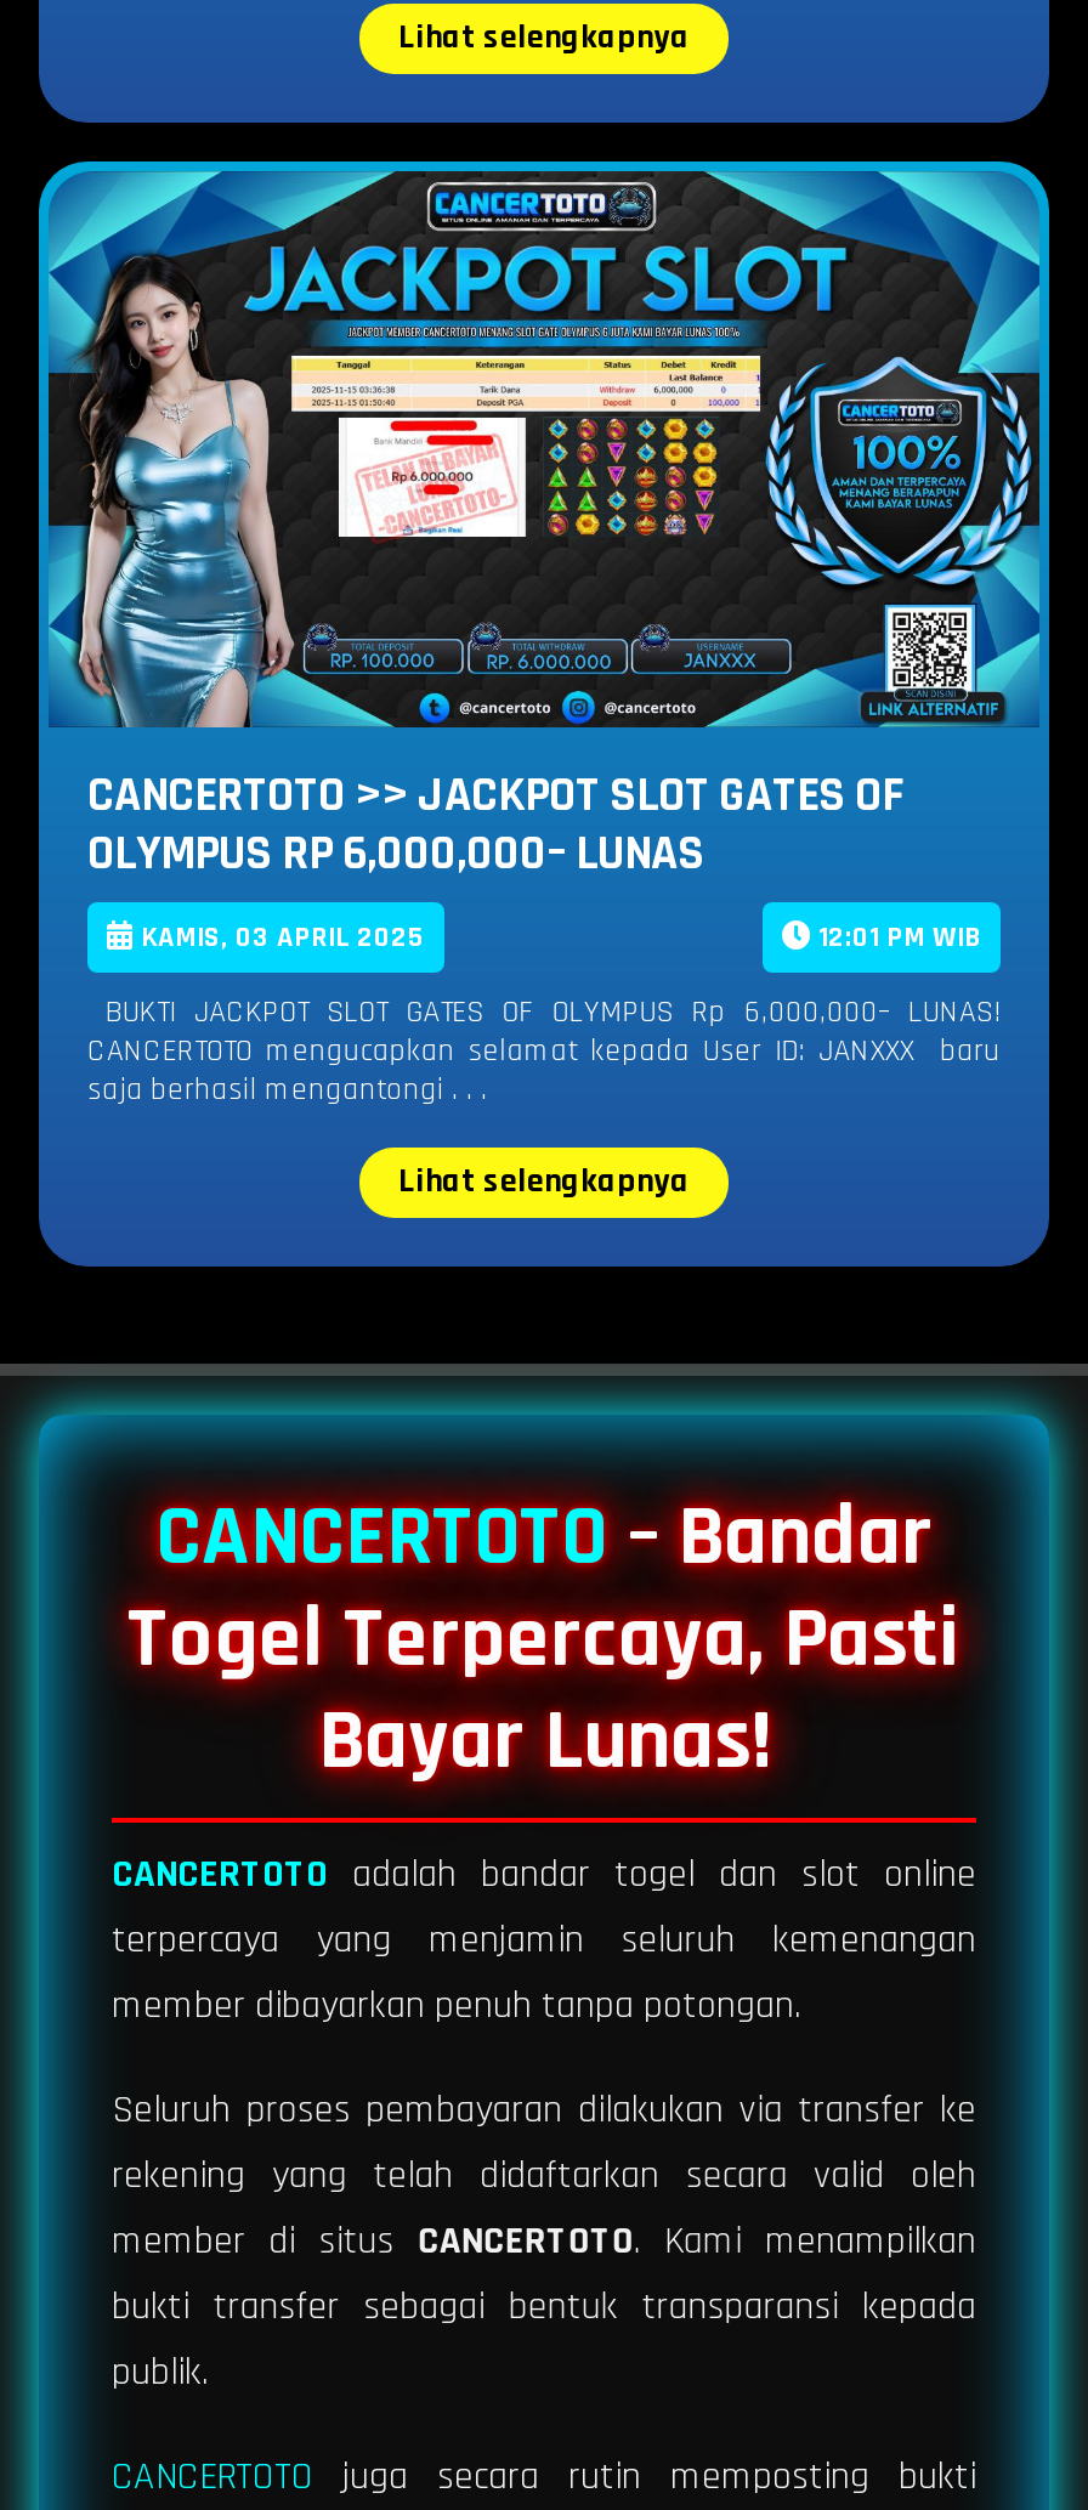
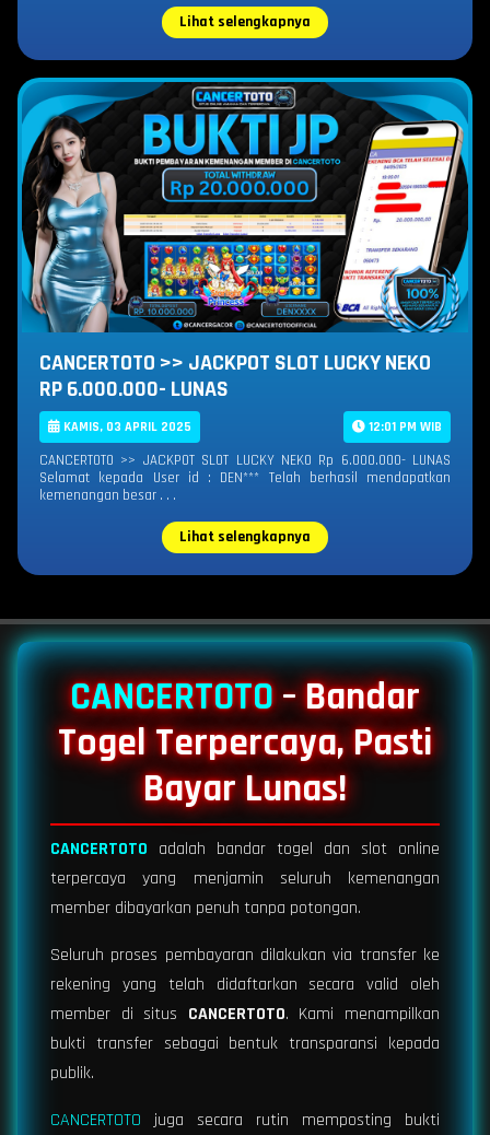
- [image]
- CANCERTOTO >> JACKPOT SLOT GATES OF
- OLYMPUS RP 6,000,000– LUNAS
+ [image]
+ CANCERTOTO >> JACKPOT SLOT LUCKY NEKO
+ RP 6.000.000- LUNAS

- BUKTI JACKPOT SLOT GATES OF OLYMPUS Rp 6,000,000– LUNAS!
- CANCERTOTO mengucapkan selamat kepada User ID: JANXXX baru
- saja berhasil mengantongi . . .
+ CANCERTOTO >> JACKPOT SLOT LUCKY NEKO Rp 6.000.000- LUNAS
+ Selamat kepada User id : DEN*** Telah berhasil mendapatkan
+ kemenangan besar . . .
